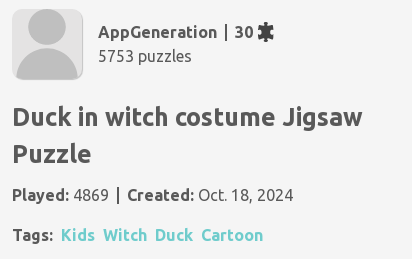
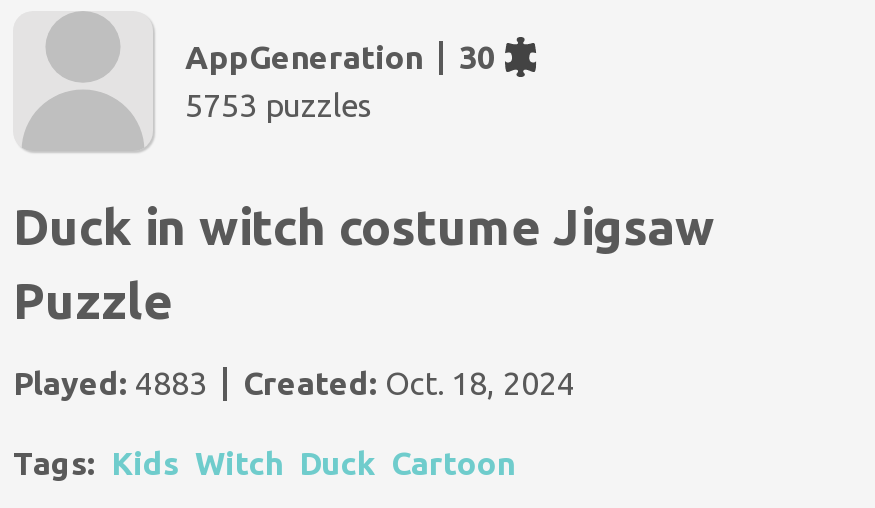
- Played: 4869 Created: Oct. 18, 2024
+ Played: 4883 Created: Oct. 18, 2024
